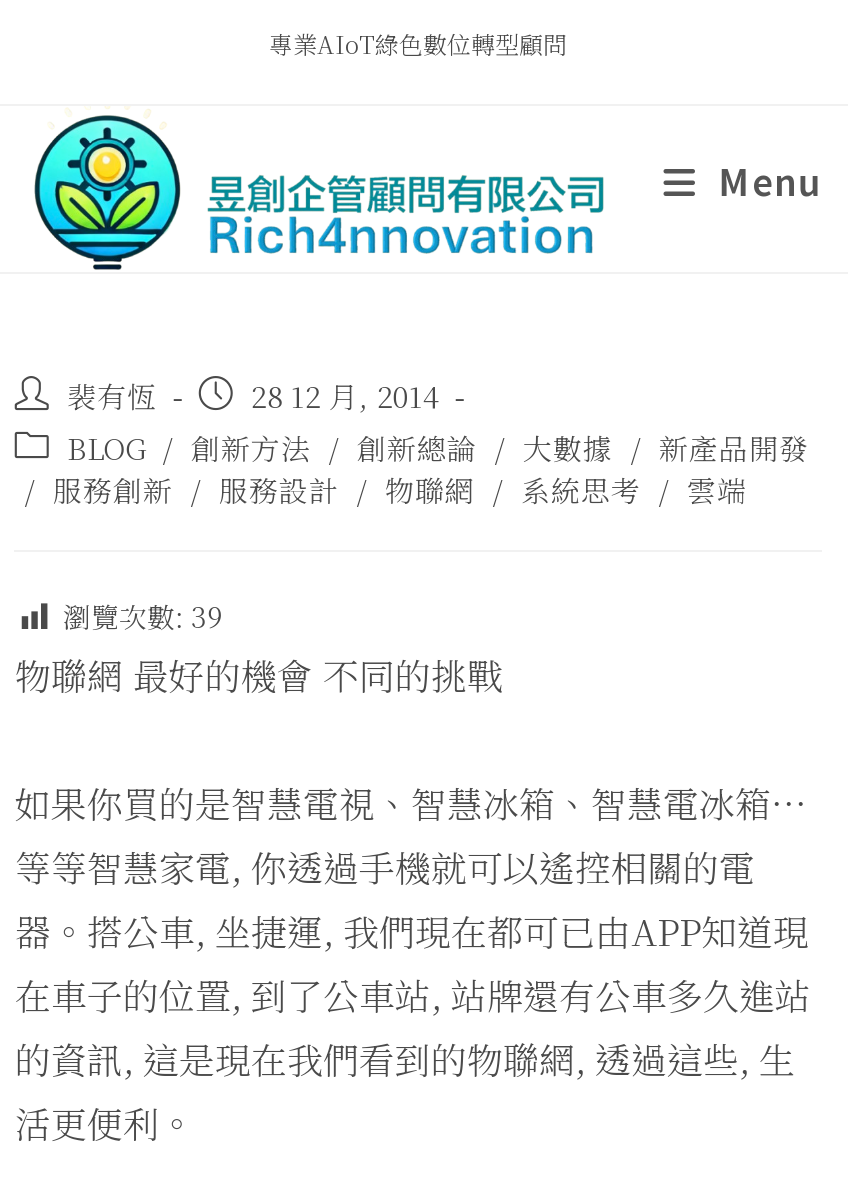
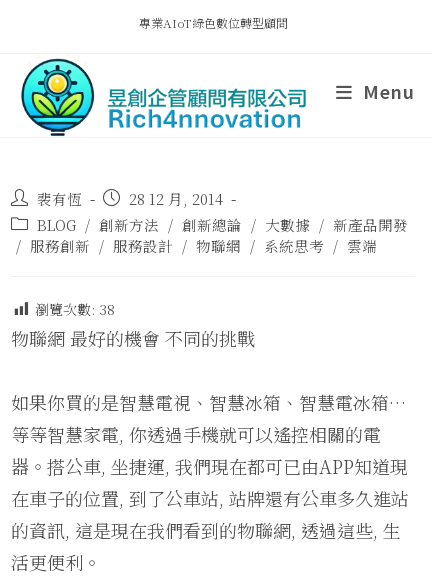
- 瀏覽次數: 39
+ 瀏覽次數: 38
